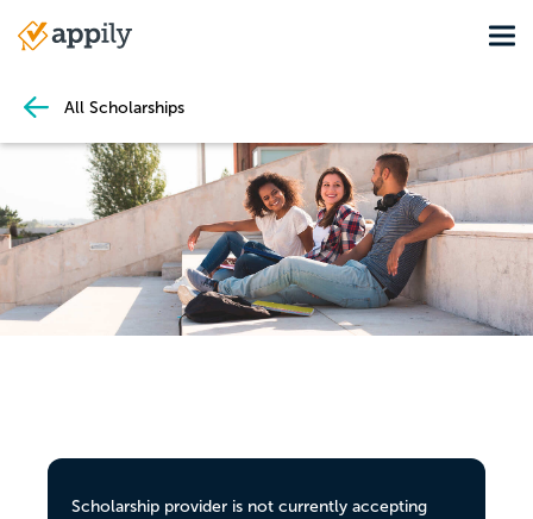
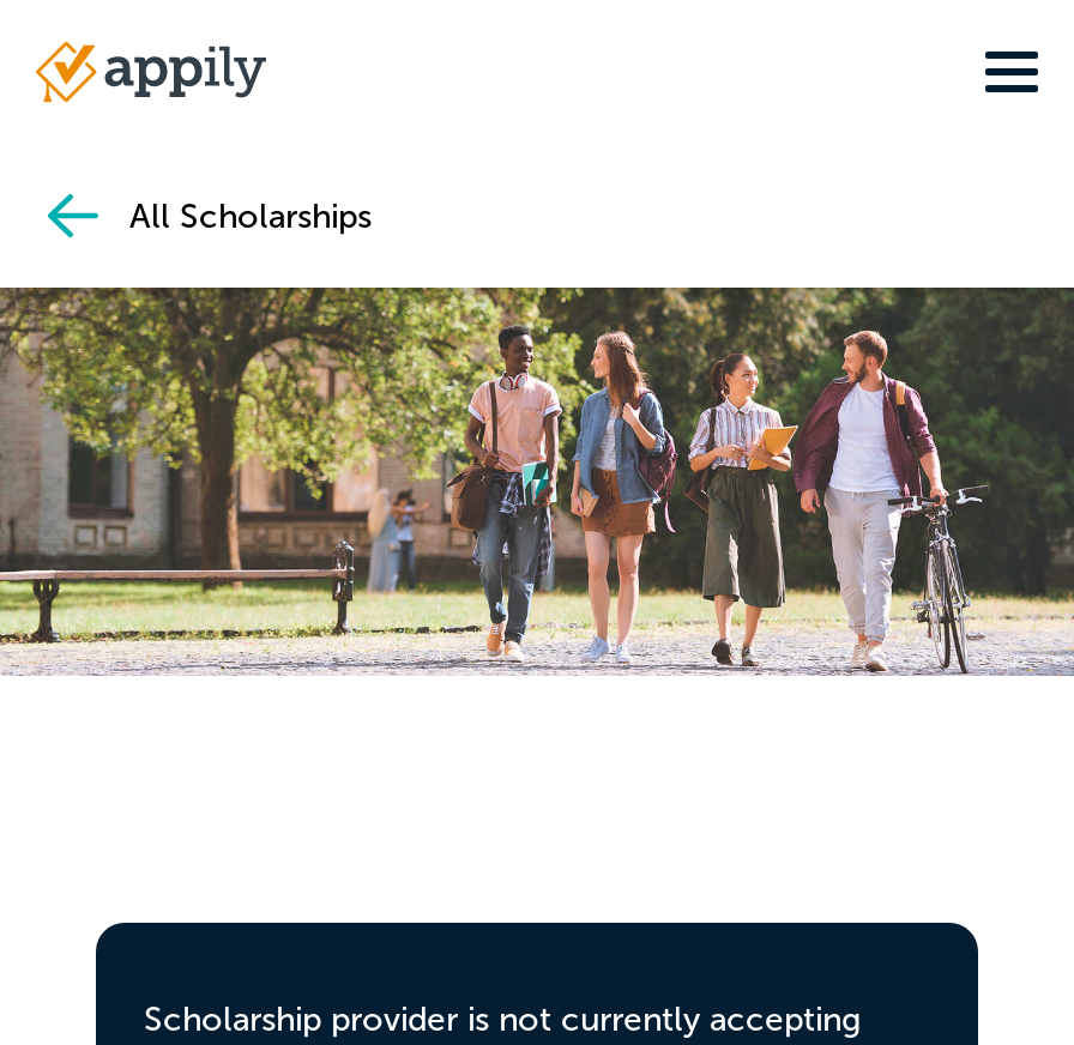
- [image]
+ [image]
